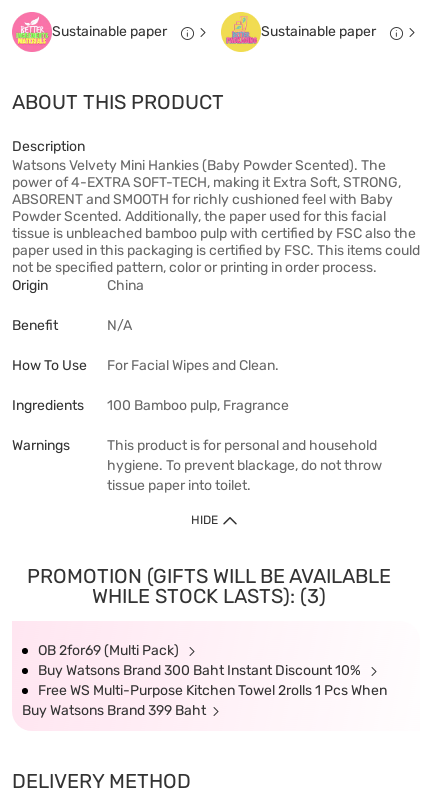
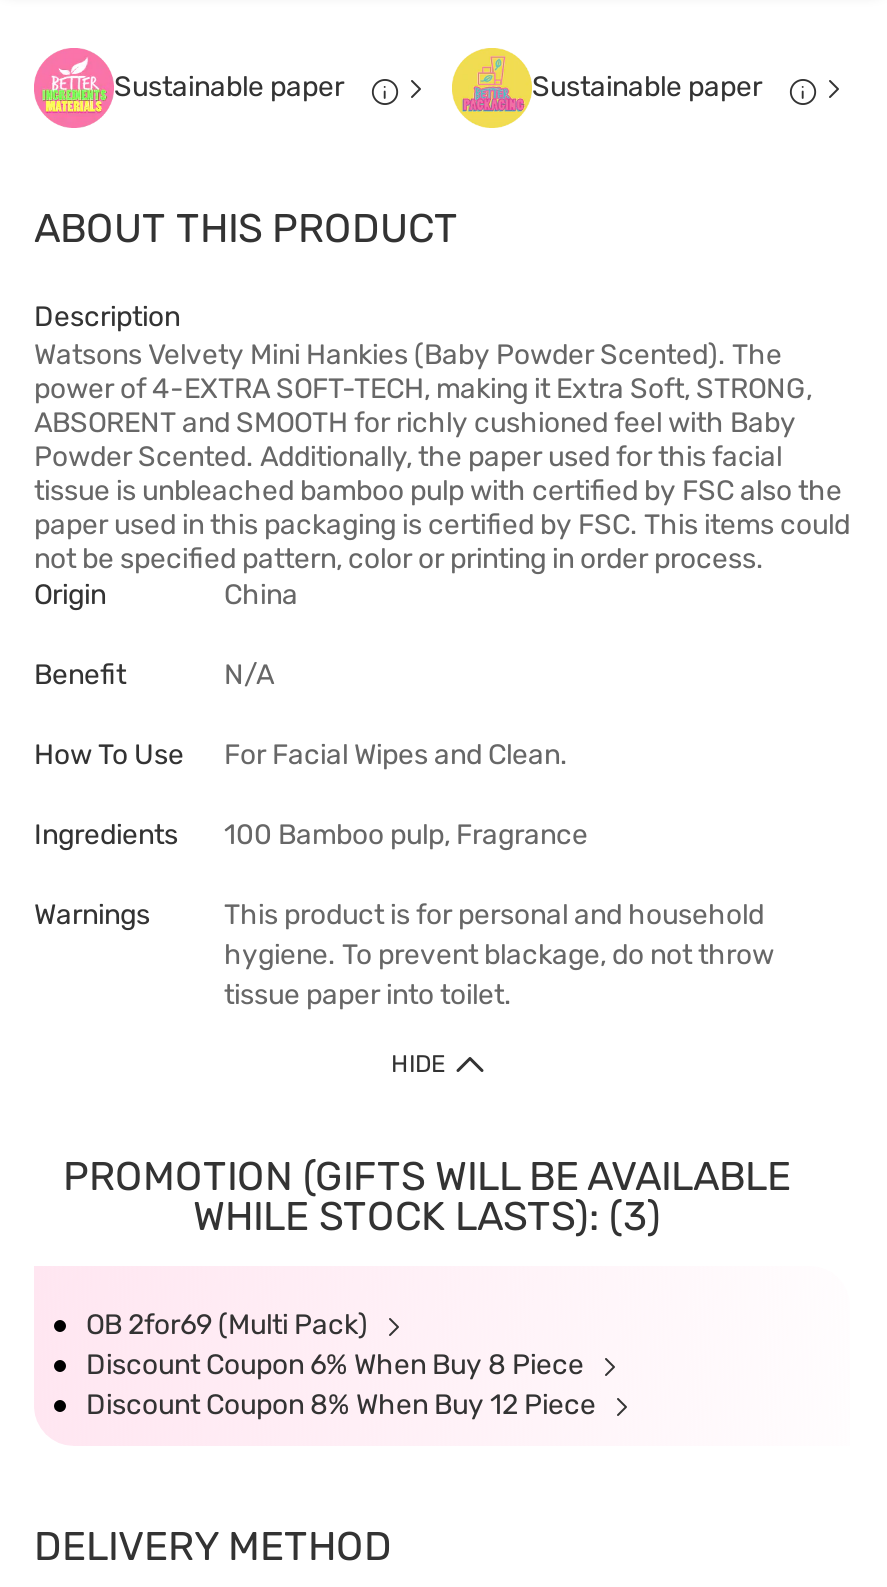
- Buy Watsons Brand 300 Baht Instant Discount 10%
- Free WS Multi-Purpose Kitchen Towel 2rolls 1 Pcs When
- Buy Watsons Brand 399 Baht
+ Discount Coupon 6% When Buy 8 Piece
+ Discount Coupon 8% When Buy 12 Piece
